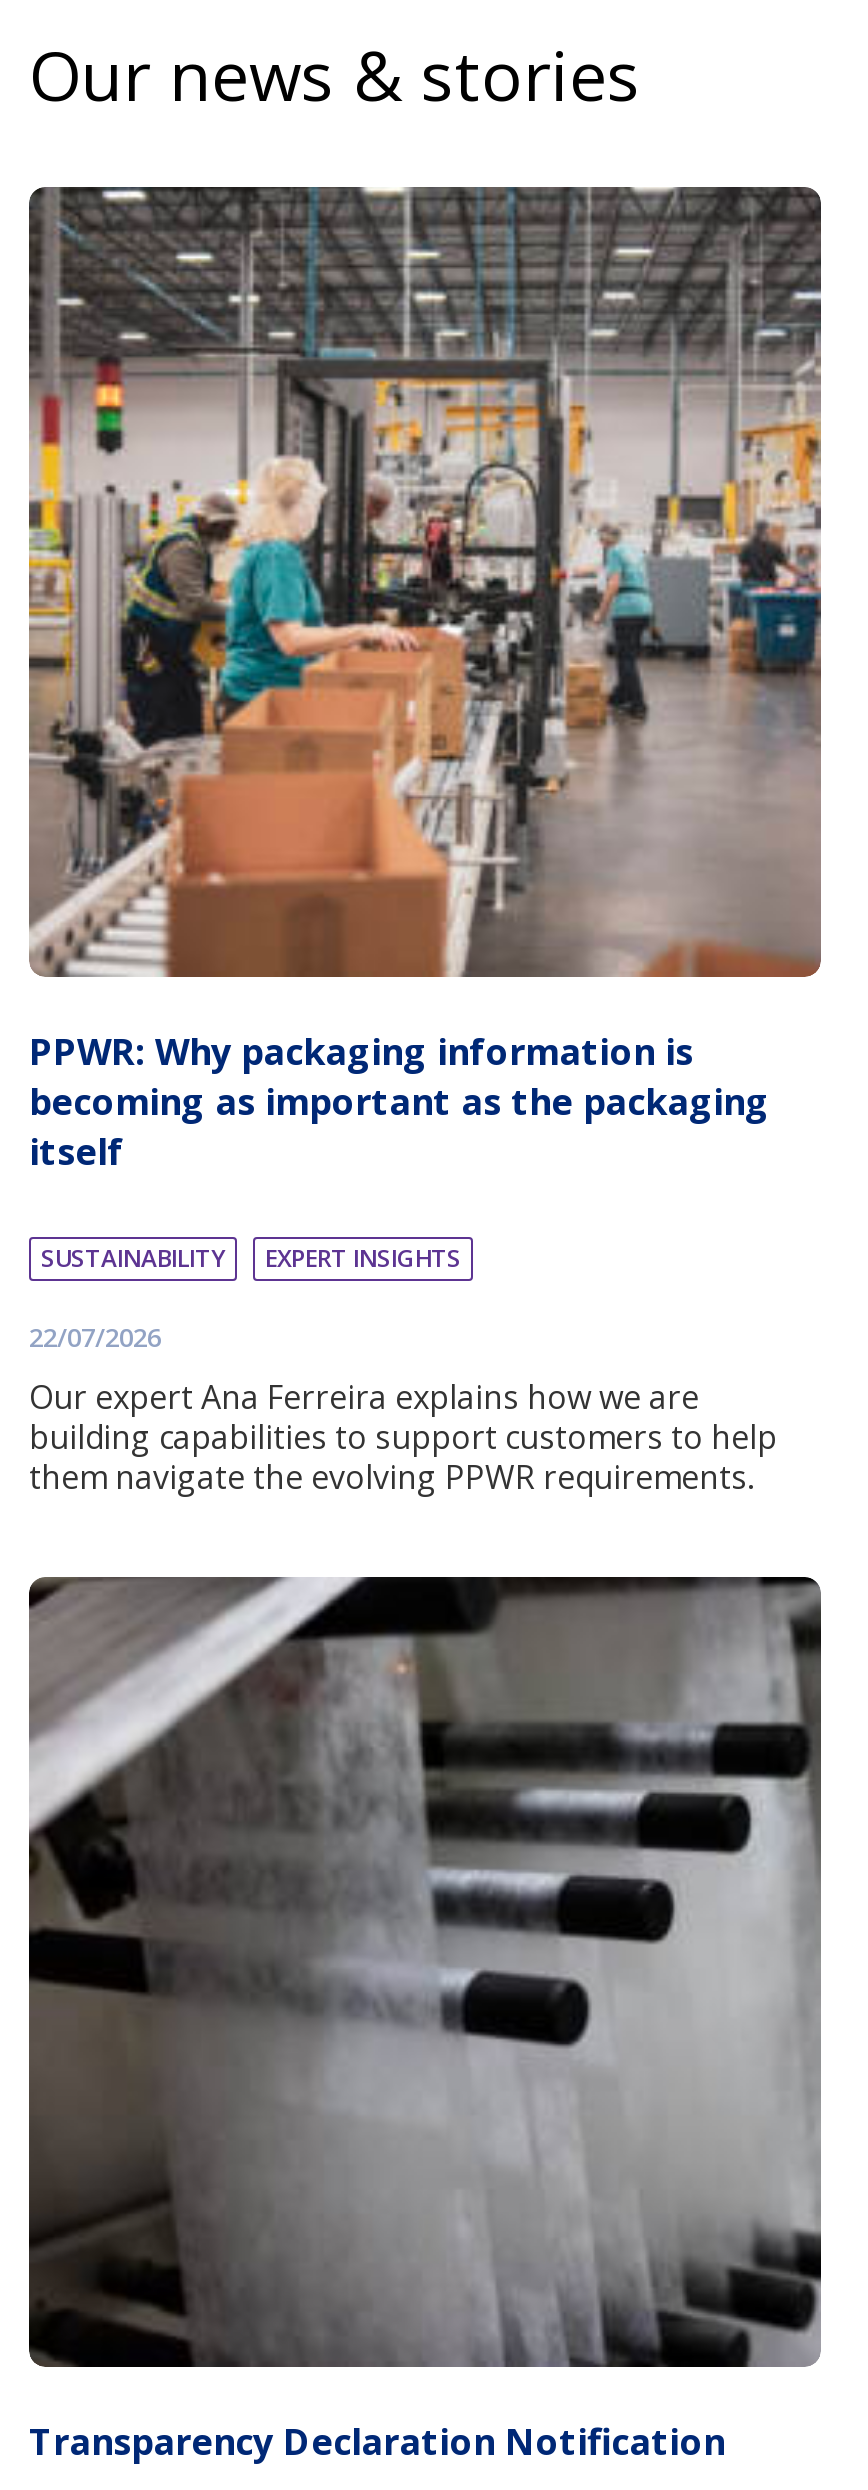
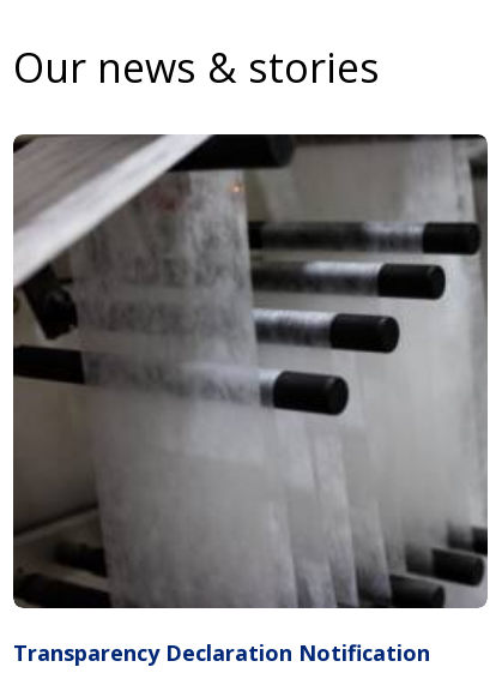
- [image]
- PPWR: Why packaging information is
- becoming as important as the packaging
- itself
- SUSTAINABILITY
- EXPERT INSIGHTS
- 22/07/2026
- Our expert Ana Ferreira explains how we are
- building capabilities to support customers to help
- them navigate the evolving PPWR requirements.
